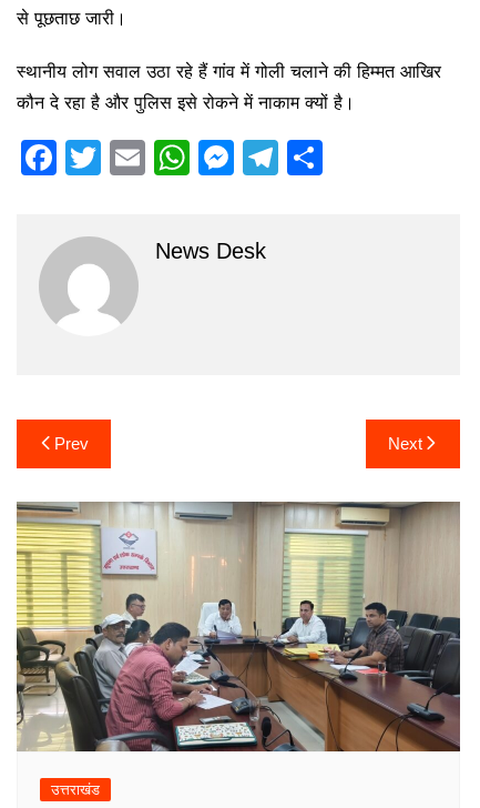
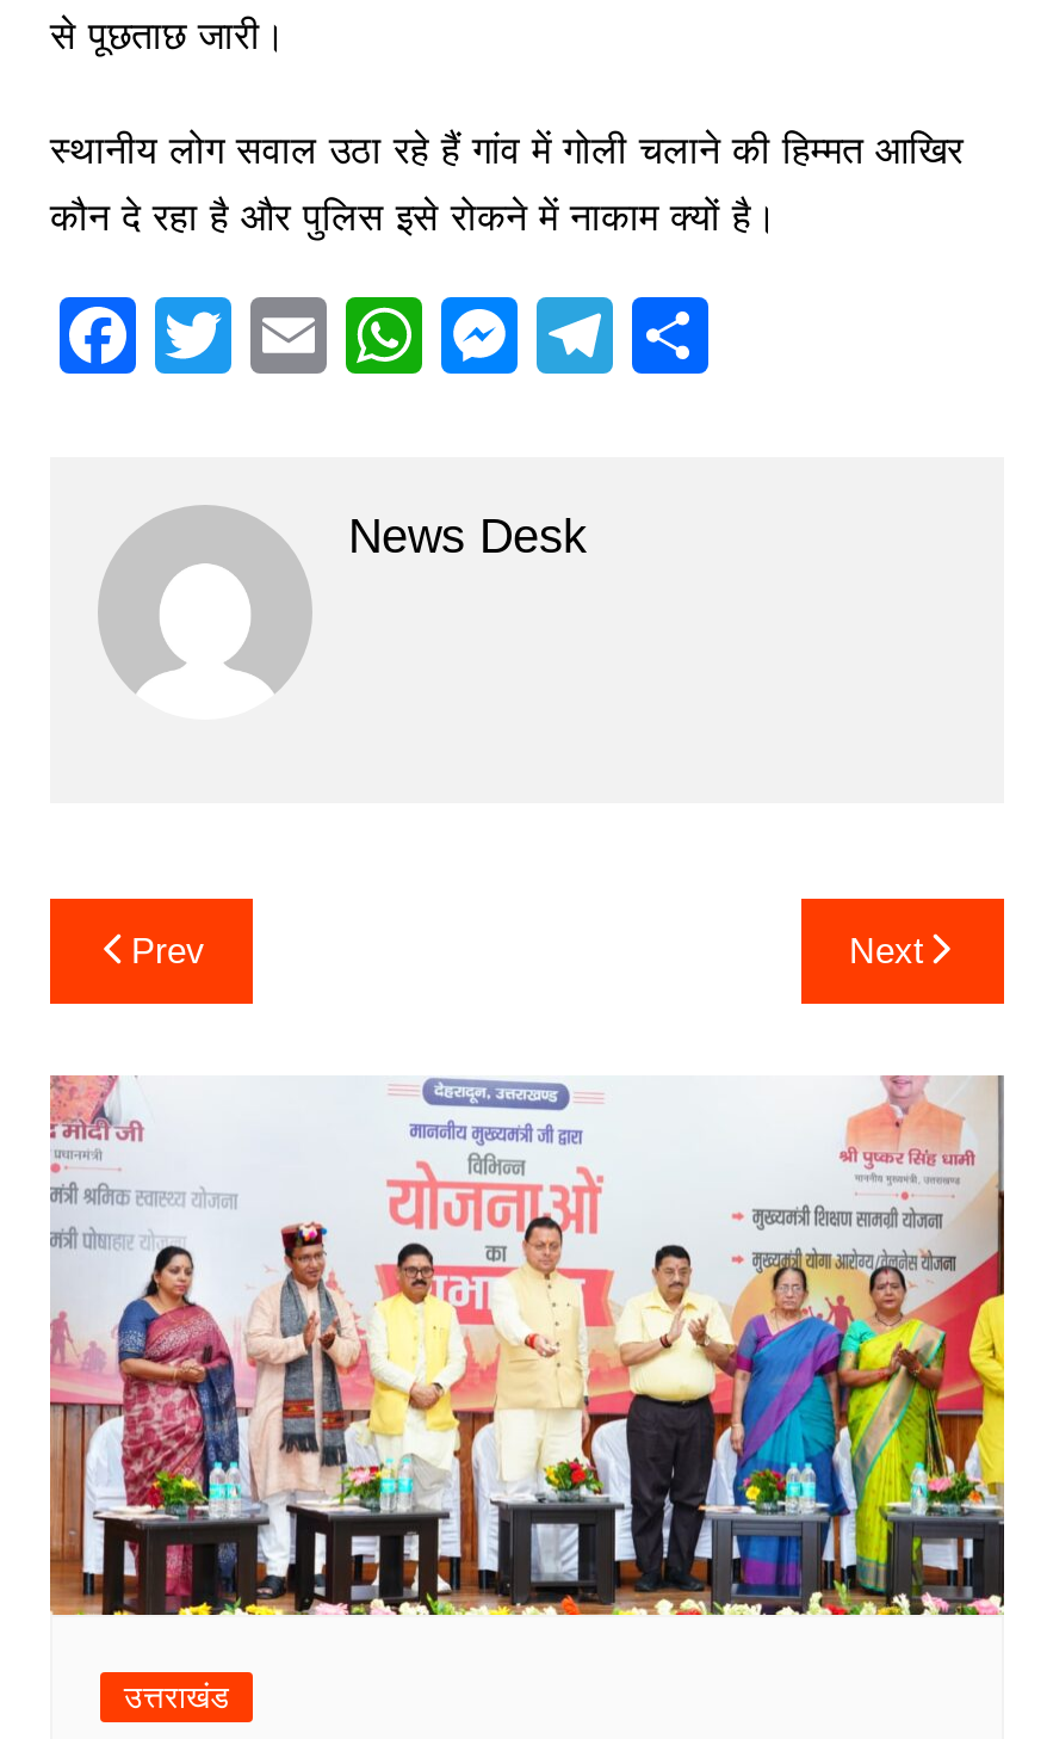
- [image]
+ [image]
